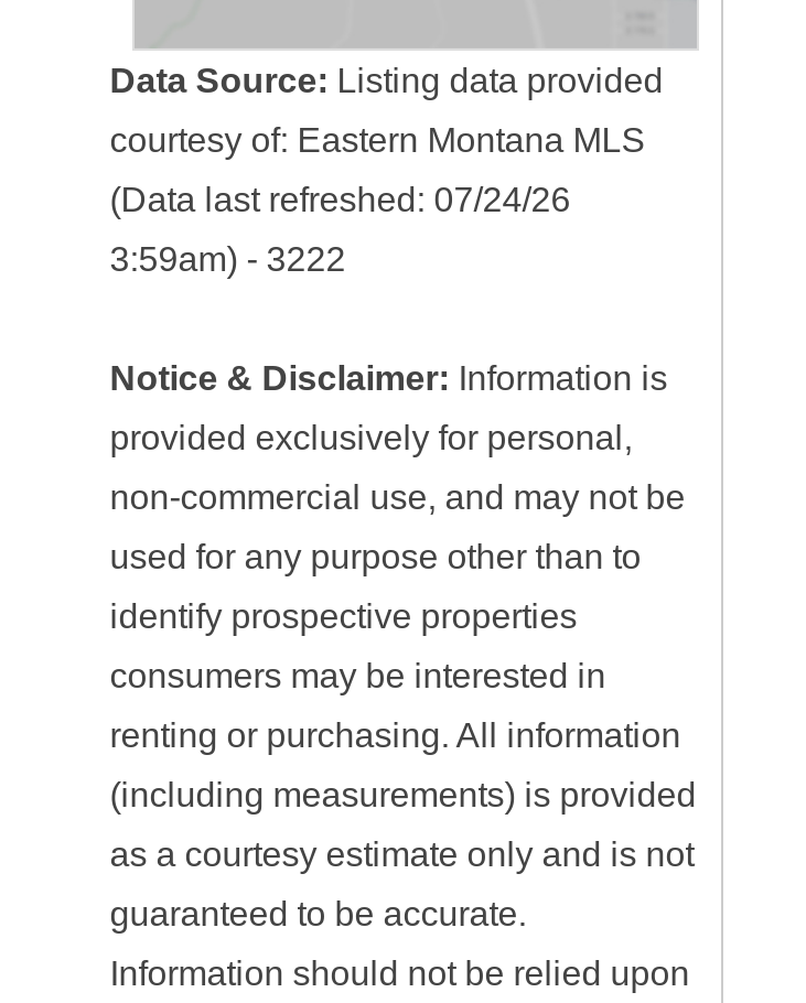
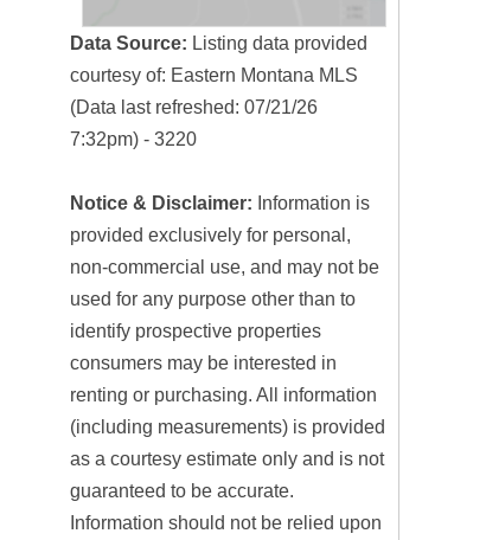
- (Data last refreshed: 07/24/26
+ (Data last refreshed: 07/21/26

- 3:59am) - 3222
+ 7:32pm) - 3220
